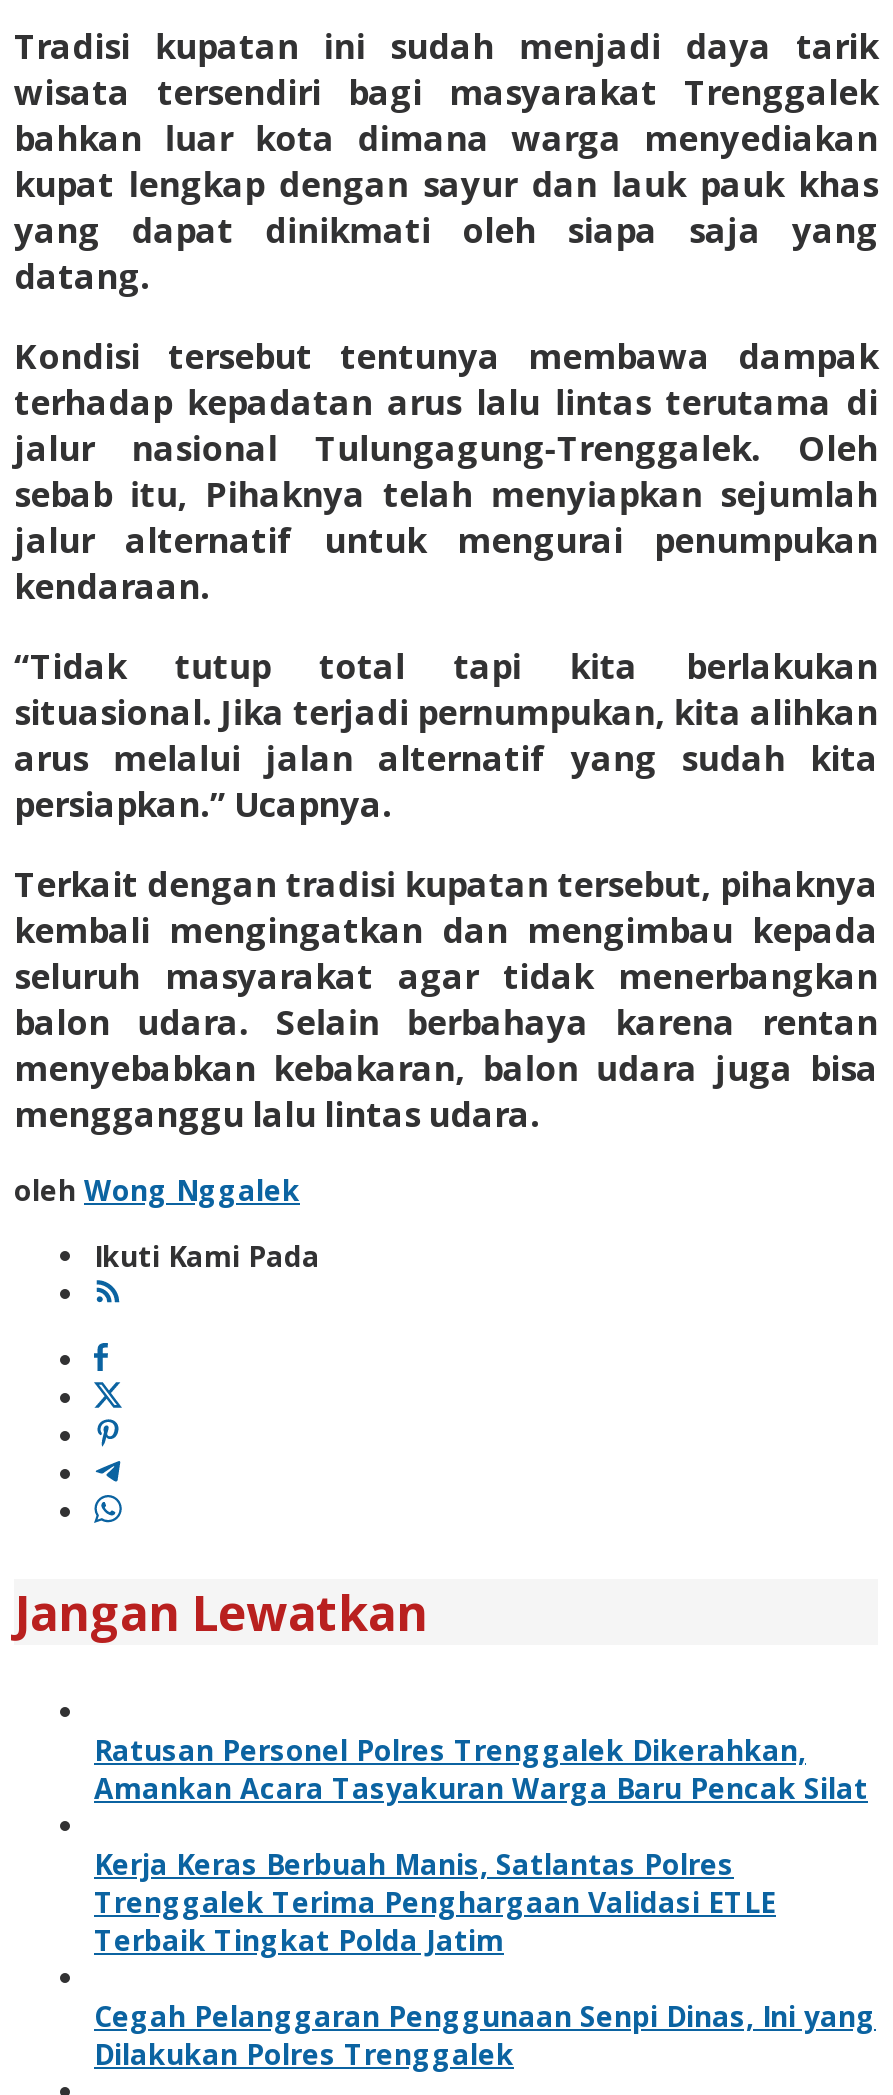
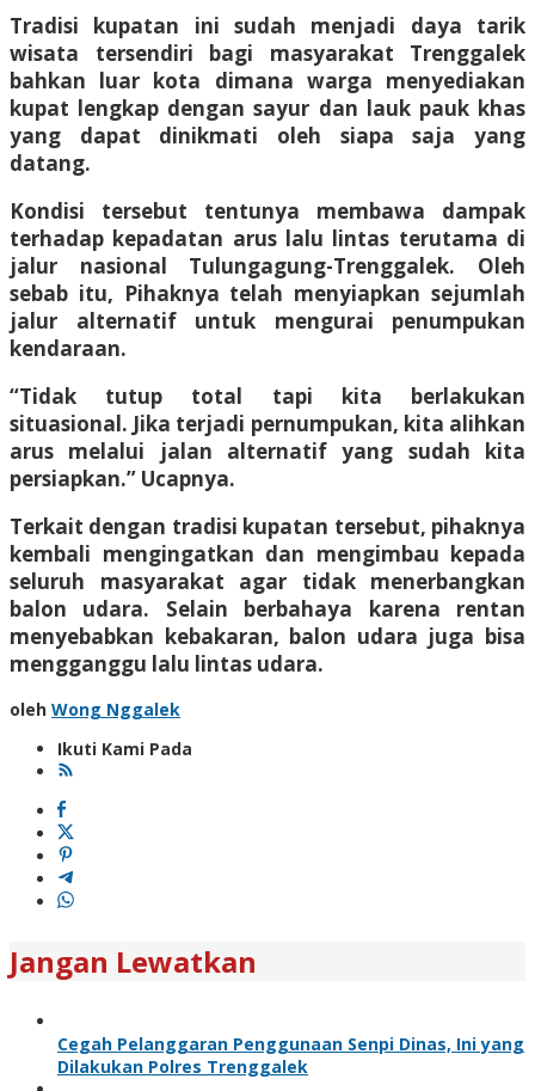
- Ratusan Personel Polres Trenggalek Dikerahkan,
- Amankan Acara Tasyakuran Warga Baru Pencak Silat
- Kerja Keras Berbuah Manis, Satlantas Polres
- Trenggalek Terima Penghargaan Validasi ETLE
- Terbaik Tingkat Polda Jatim
